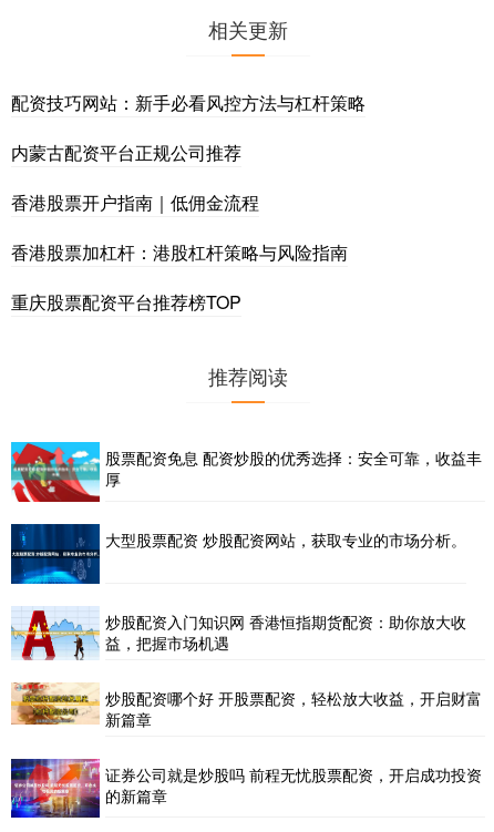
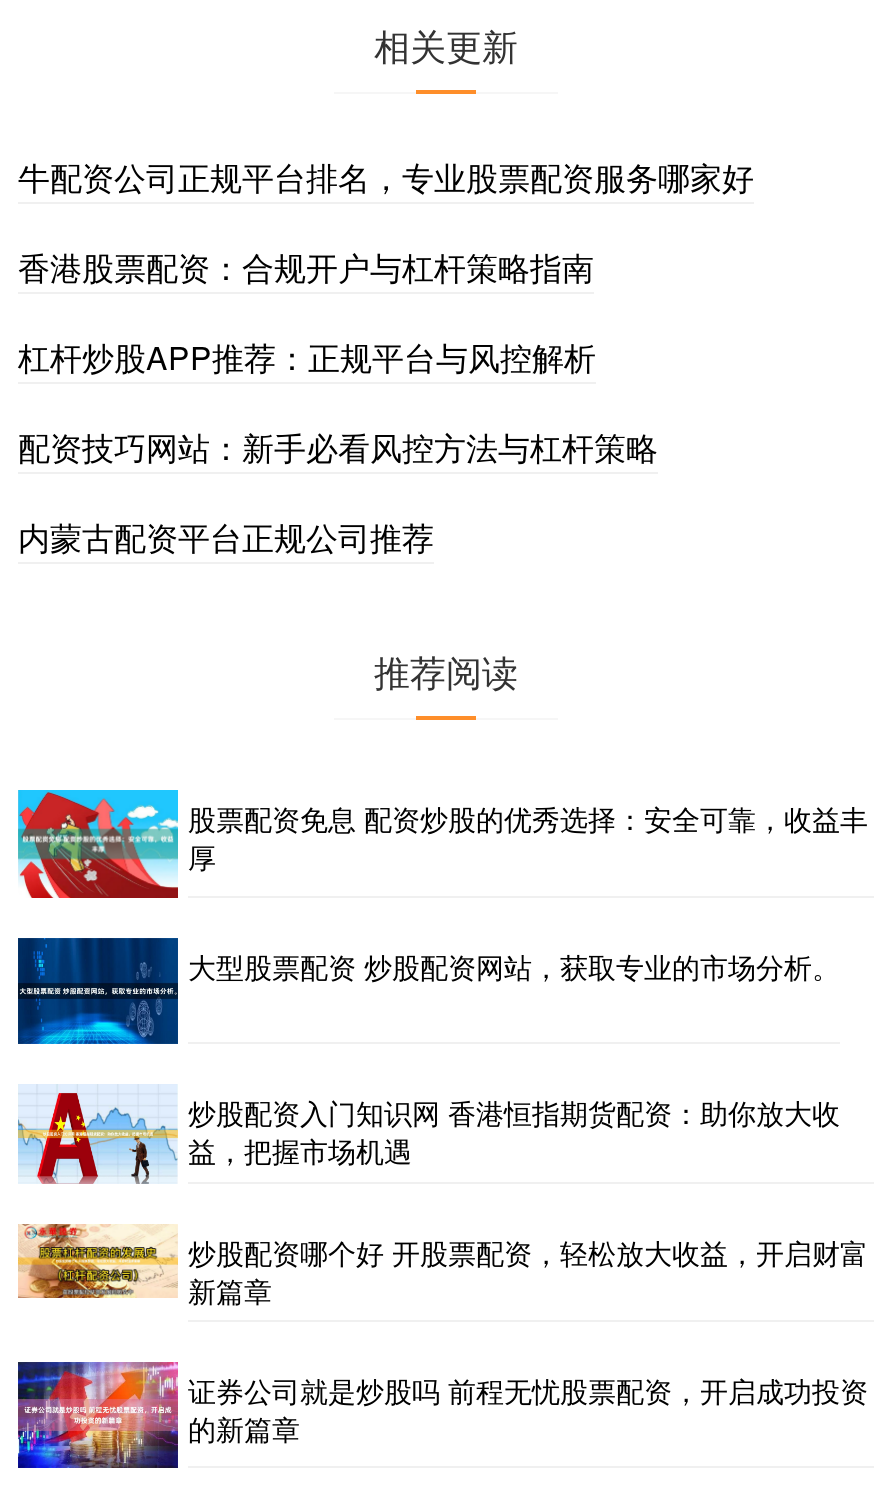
+ 牛配资公司正规平台排名，专业股票配资服务哪家好
+ 香港股票配资：合规开户与杠杆策略指南
+ 杠杆炒股APP推荐：正规平台与风控解析

moved down: 配资技巧网站：新手必看风控方法与杠杆策略 | 内蒙古配资平台正规公司推荐

- 香港股票开户指南｜低佣金流程
- 香港股票加杠杆：港股杠杆策略与风险指南
- 重庆股票配资平台推荐榜TOP
